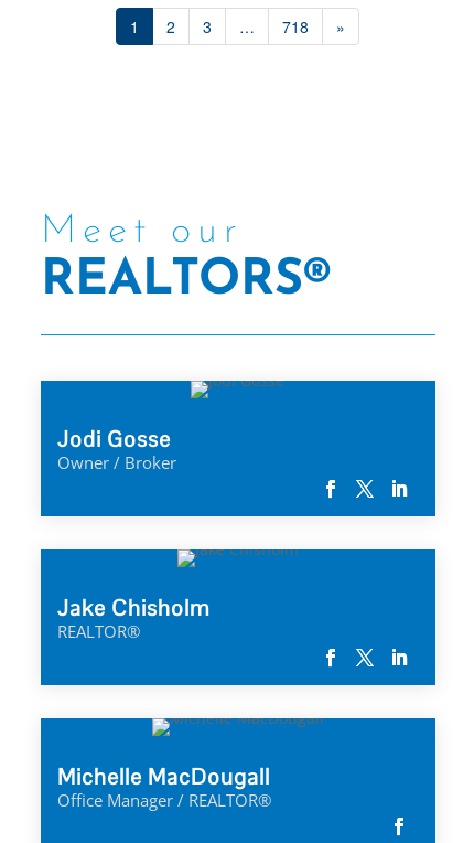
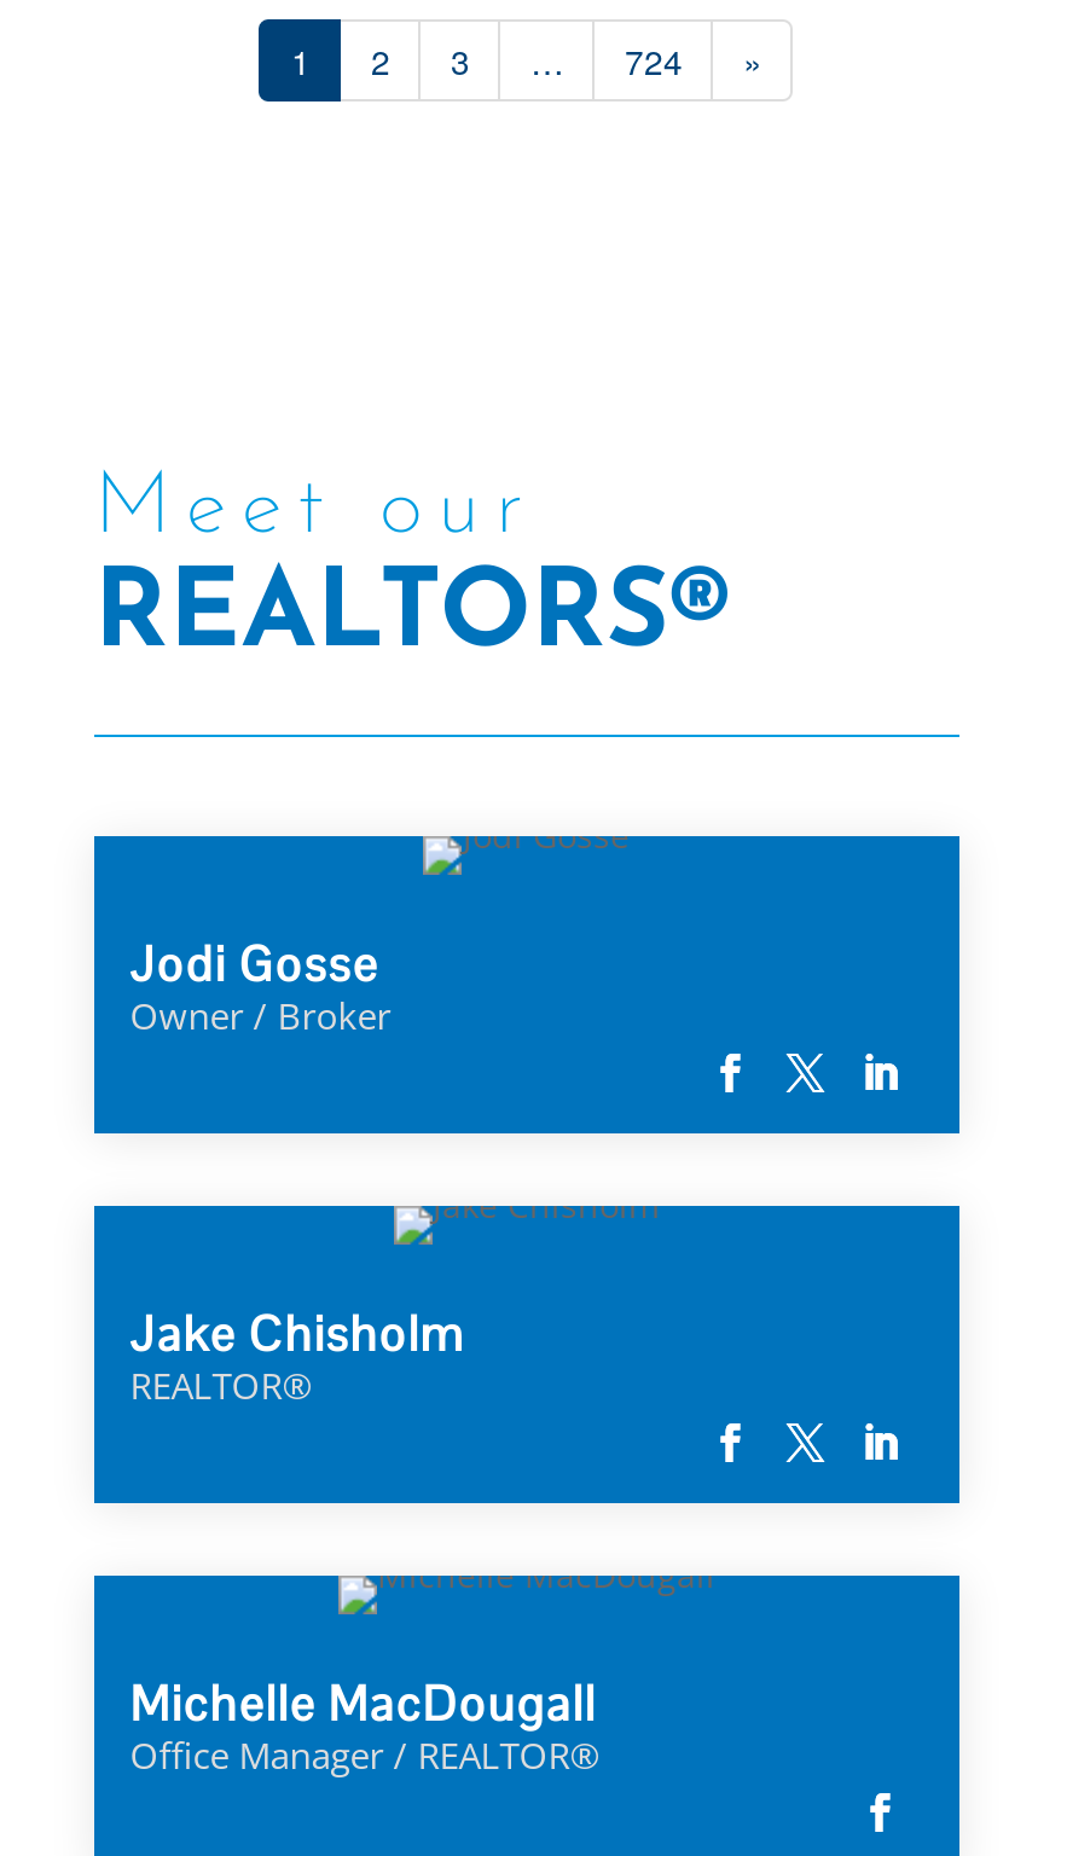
- 718
+ 724
